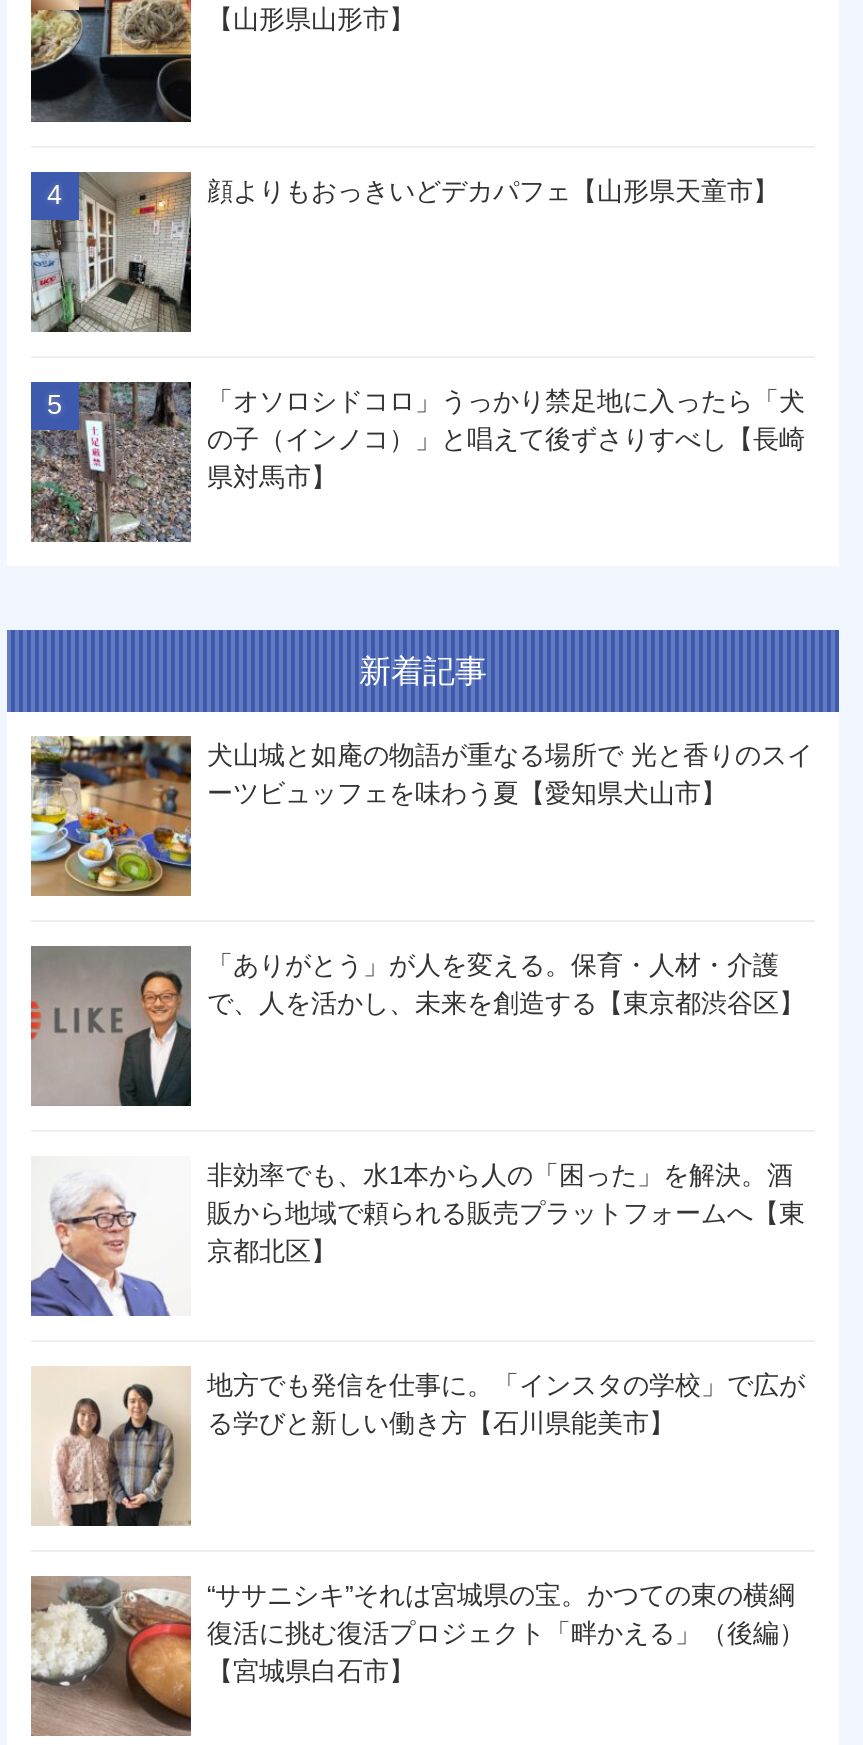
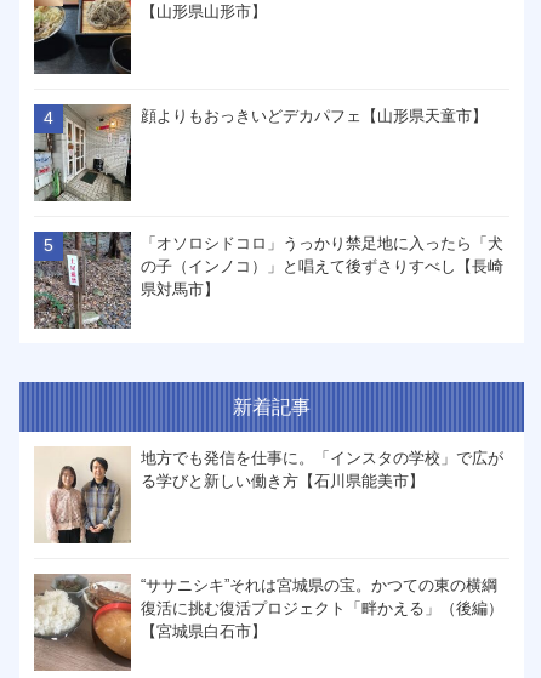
- [image]
- 犬山城と如庵の物語が重なる場所で 光と香りのスイ
- ーツビュッフェを味わう夏【愛知県犬山市】

- [image]
- 「ありがとう」が人を変える。保育・人材・介護
- で、人を活かし、未来を創造する【東京都渋谷区】

- [image]
- 非効率でも、水1本から人の「困った」を解決。酒
- 販から地域で頼られる販売プラットフォームへ【東
- 京都北区】
